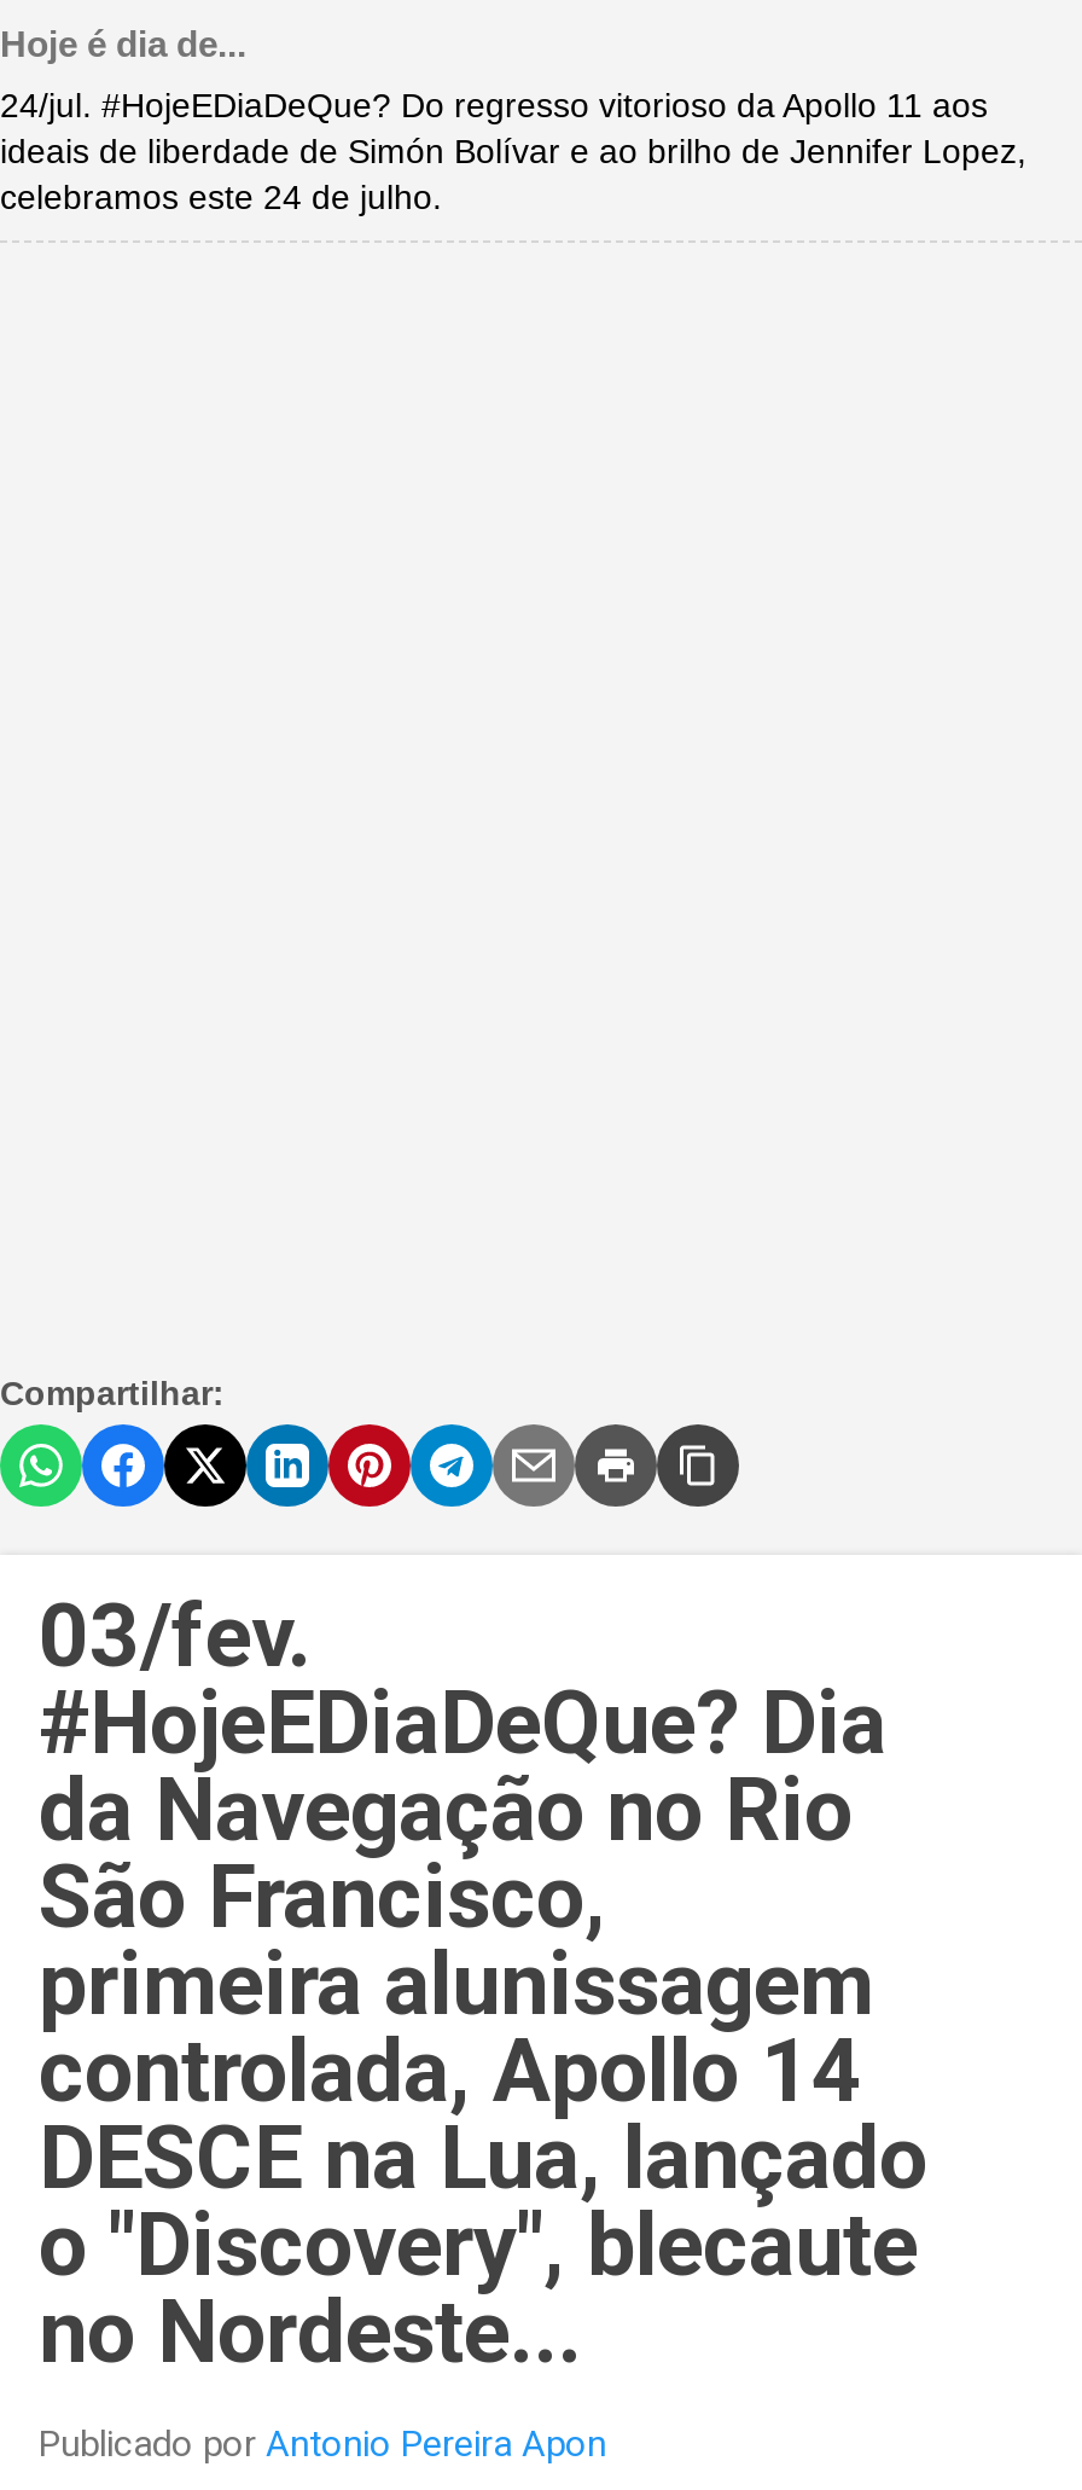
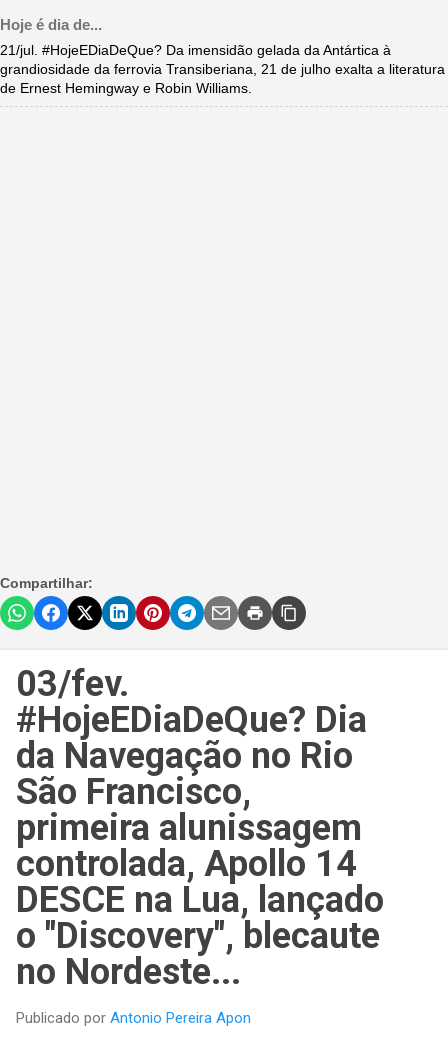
- 24/jul. #HojeEDiaDeQue? Do regresso vitorioso da Apollo 11 aos
- ideais de liberdade de Simón Bolívar e ao brilho de Jennifer Lopez,
- celebramos este 24 de julho.
+ 21/jul. #HojeEDiaDeQue? Da imensidão gelada da Antártica à
+ grandiosidade da ferrovia Transiberiana, 21 de julho exalta a literatura
+ de Ernest Hemingway e Robin Williams.
